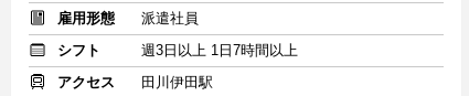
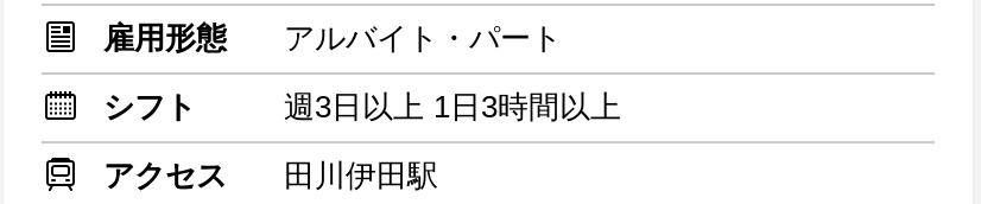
- 派遣社員
+ アルバイト・パート

- 週3日以上 1日7時間以上
+ 週3日以上 1日3時間以上
